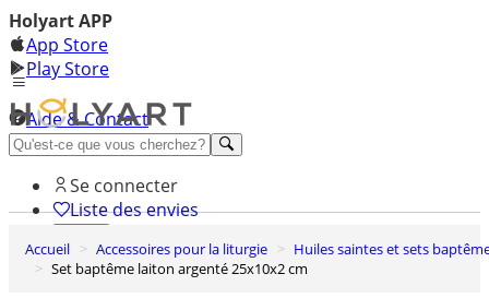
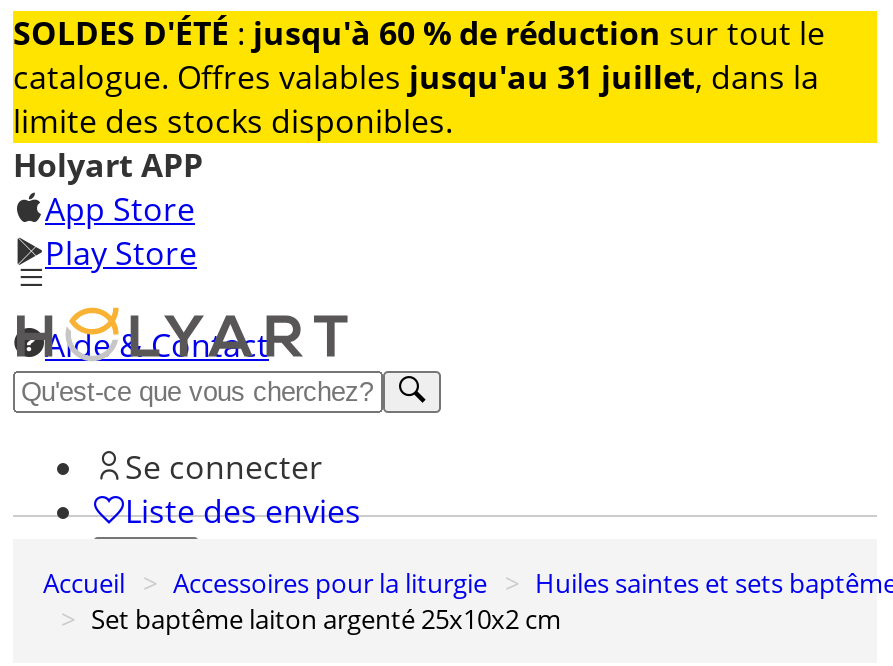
+ [image]
+ SOLDES D'ÉTÉ: jusqu'à 60 % de réduction sur tout le
+ catalogue. Offres valables jusqu'au 31 juillet, dans la
+ limite des stocks disponibles.
